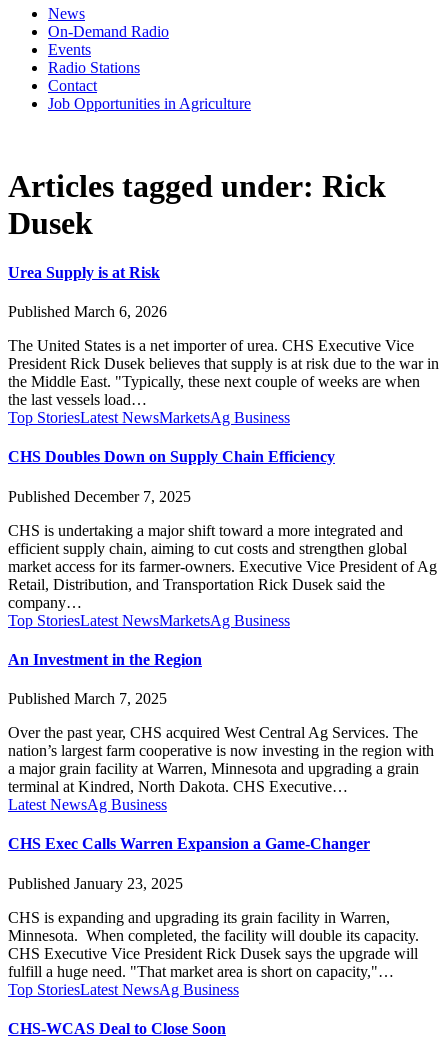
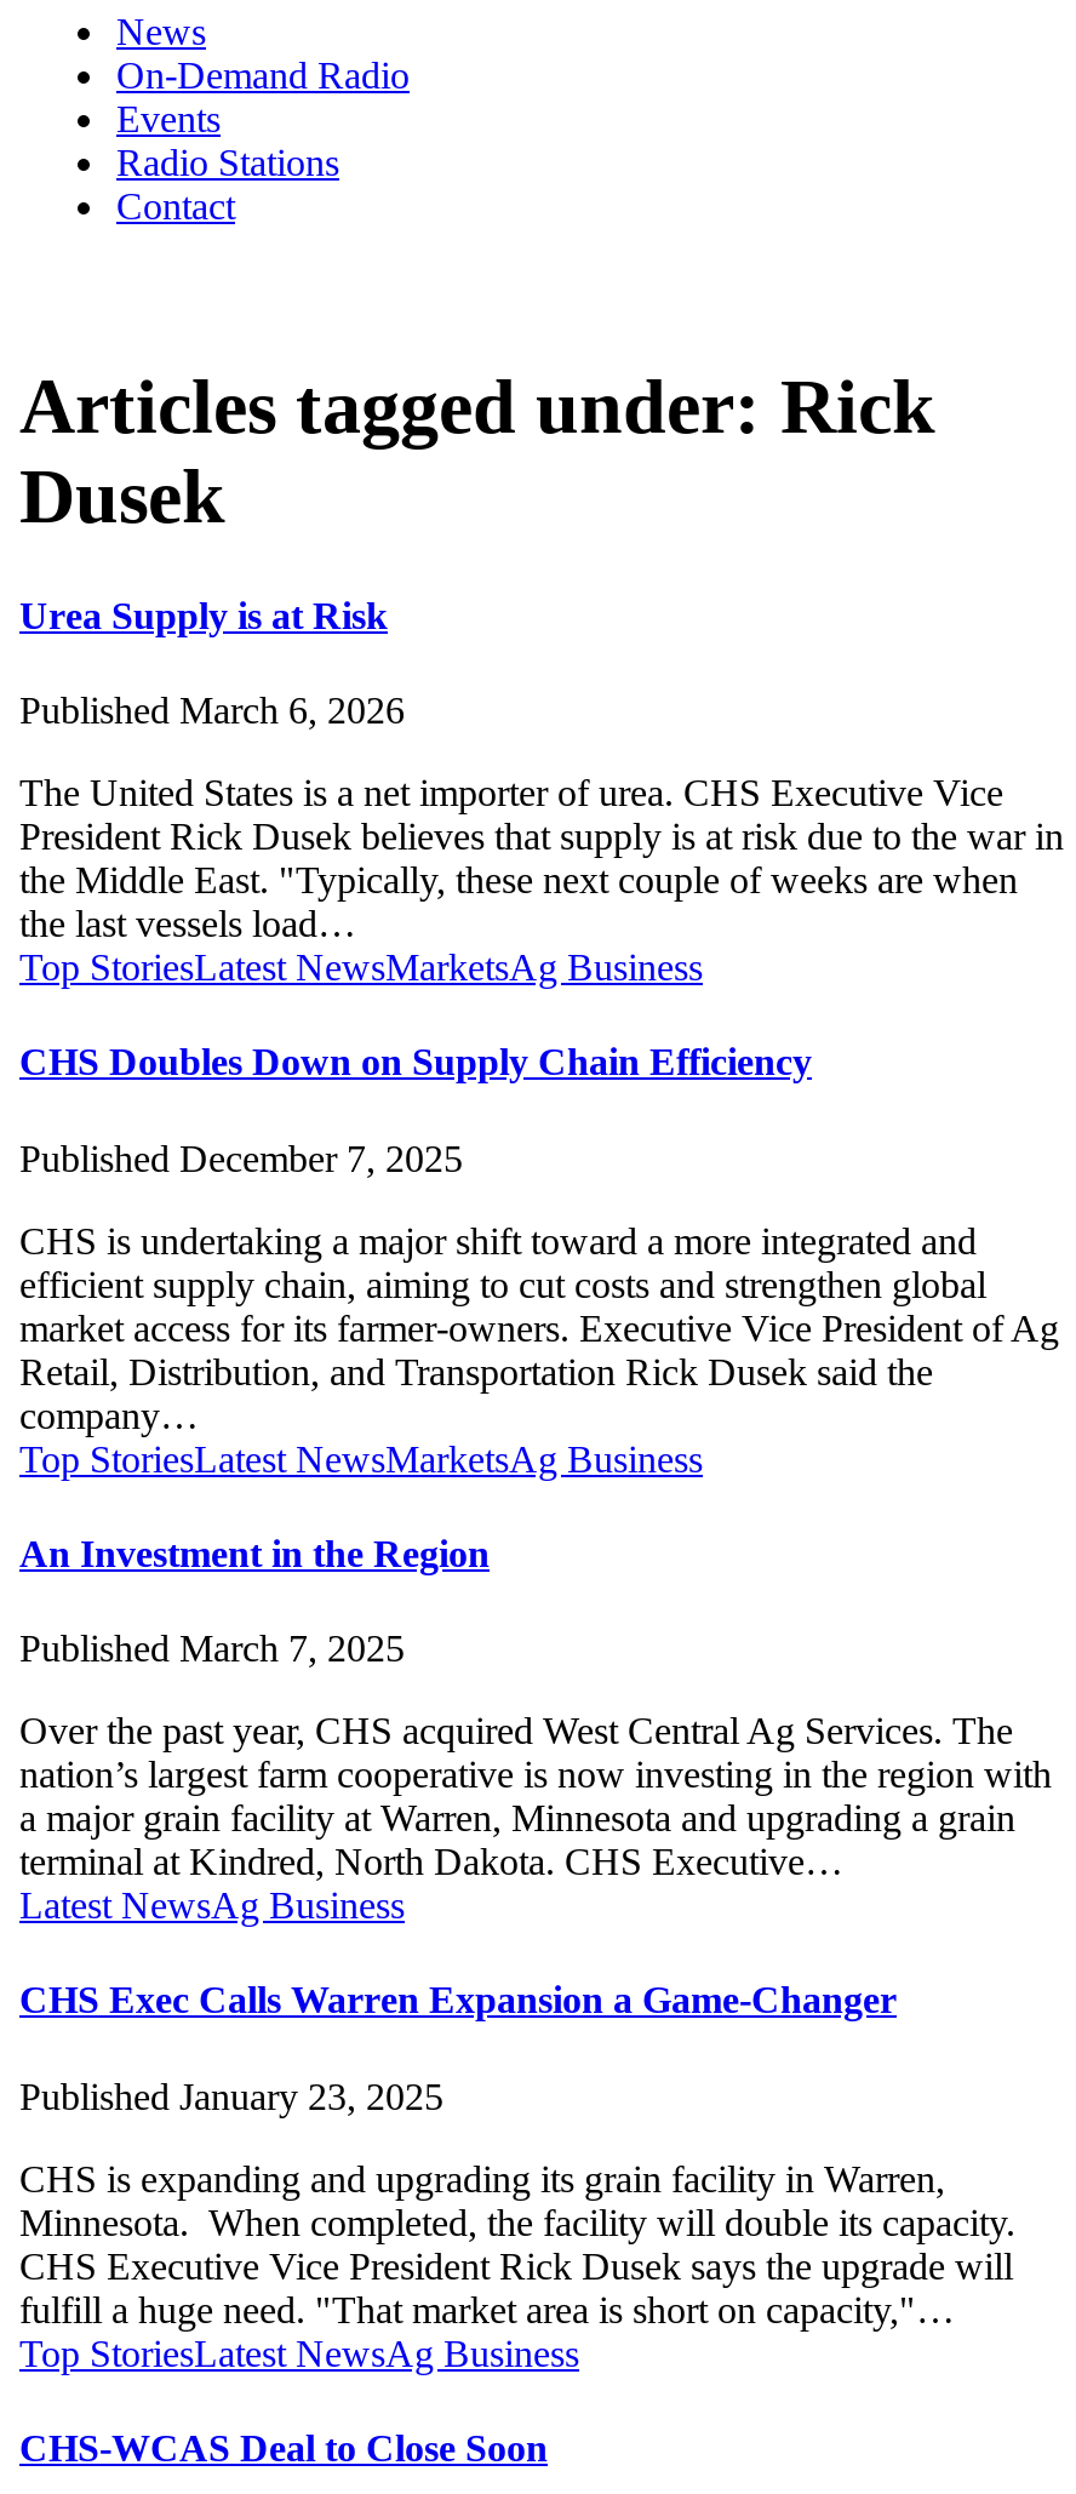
- Job Opportunities in Agriculture
